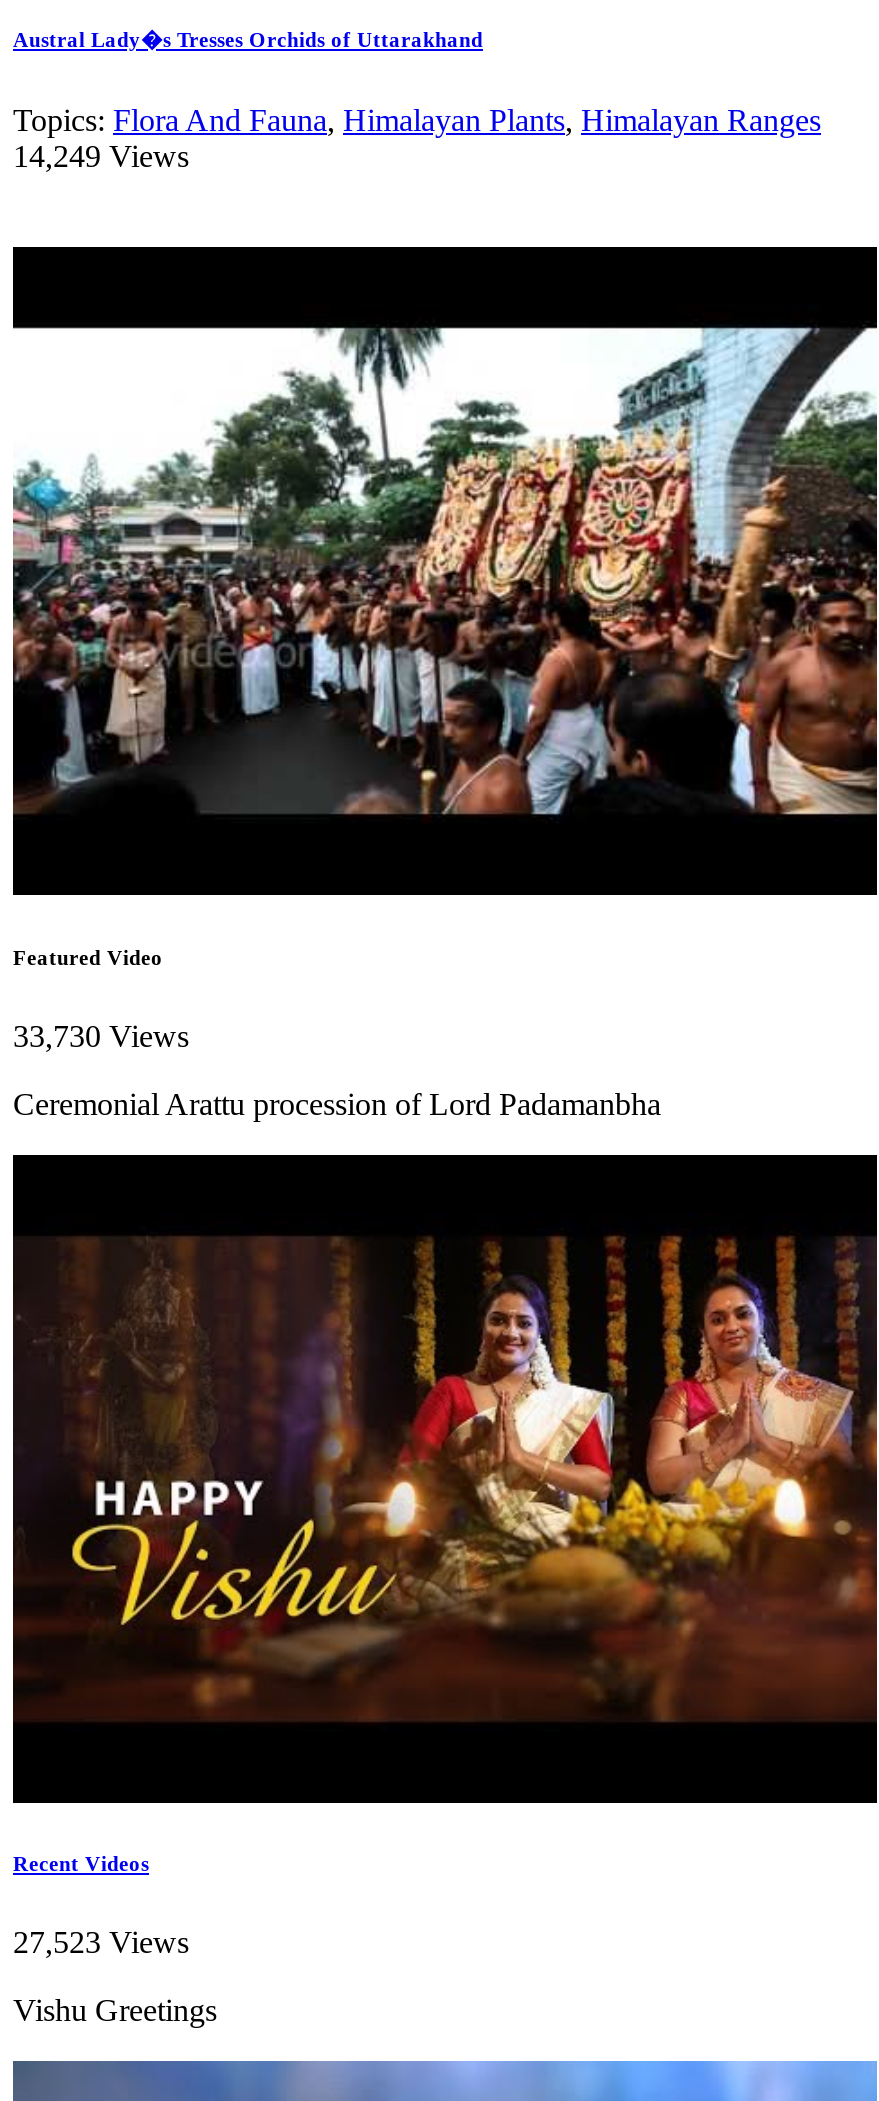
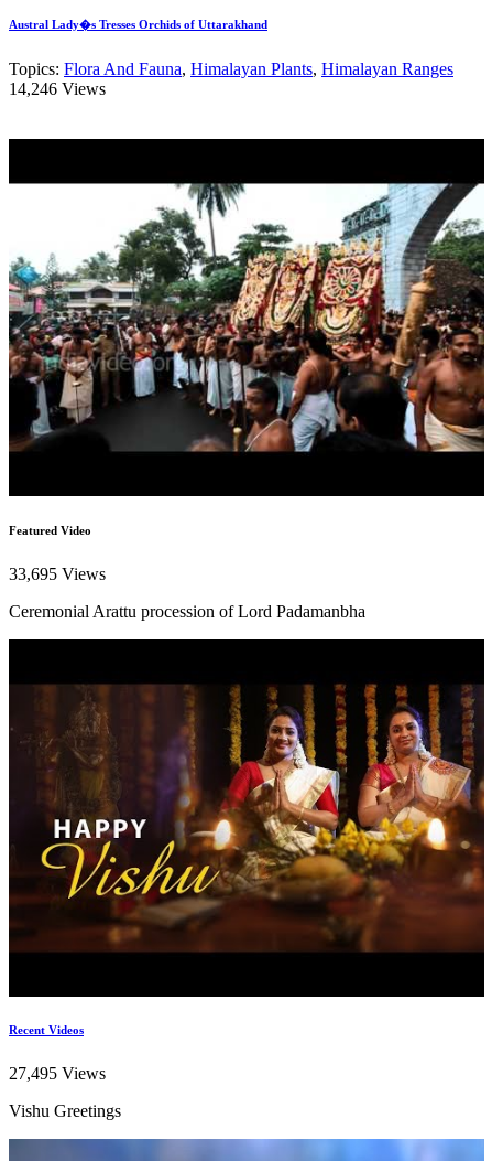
- 14,249 Views
+ 14,246 Views

- 33,730 Views
+ 33,695 Views

- 27,523 Views
+ 27,495 Views
